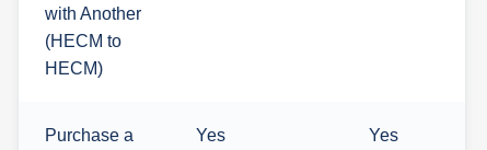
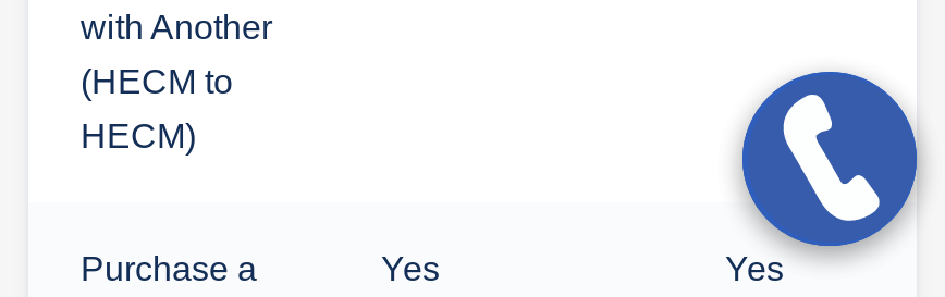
+ [image]
